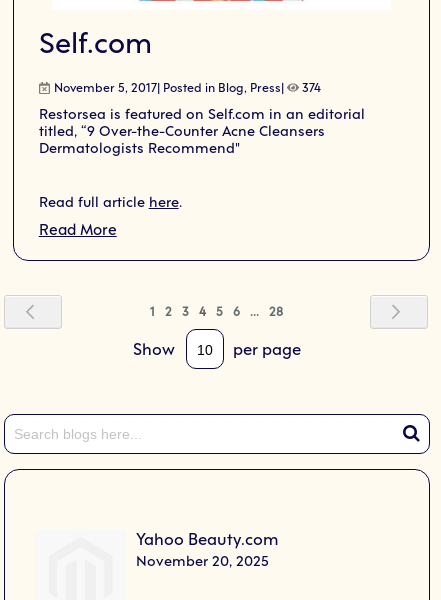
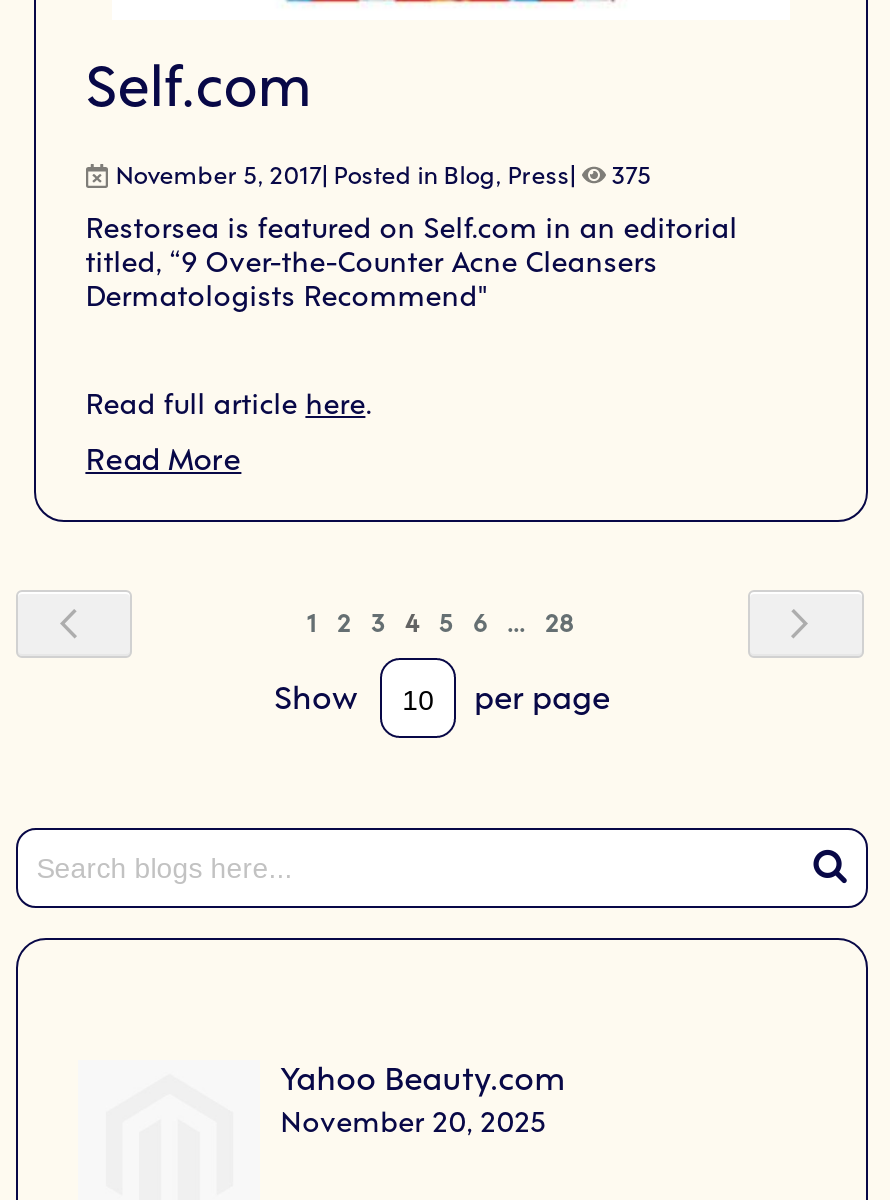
- 374
+ 375
